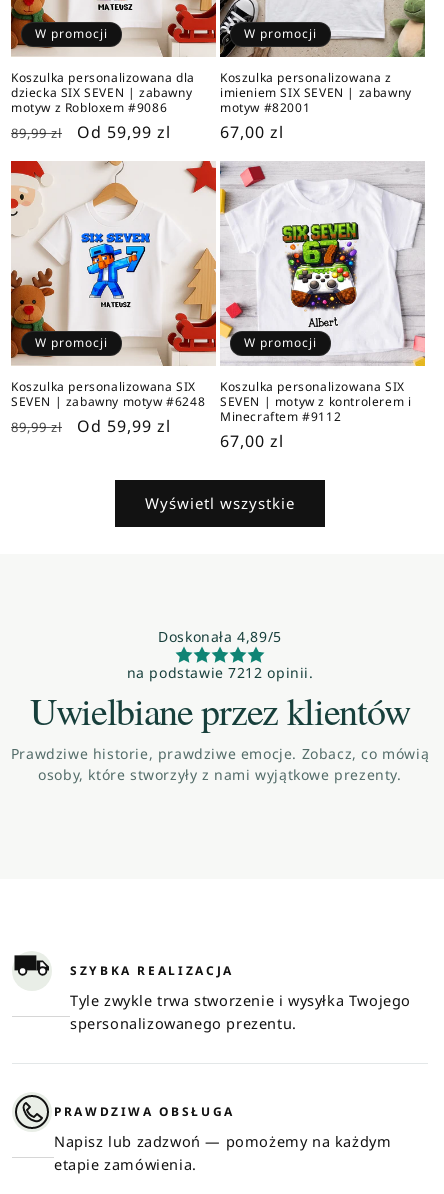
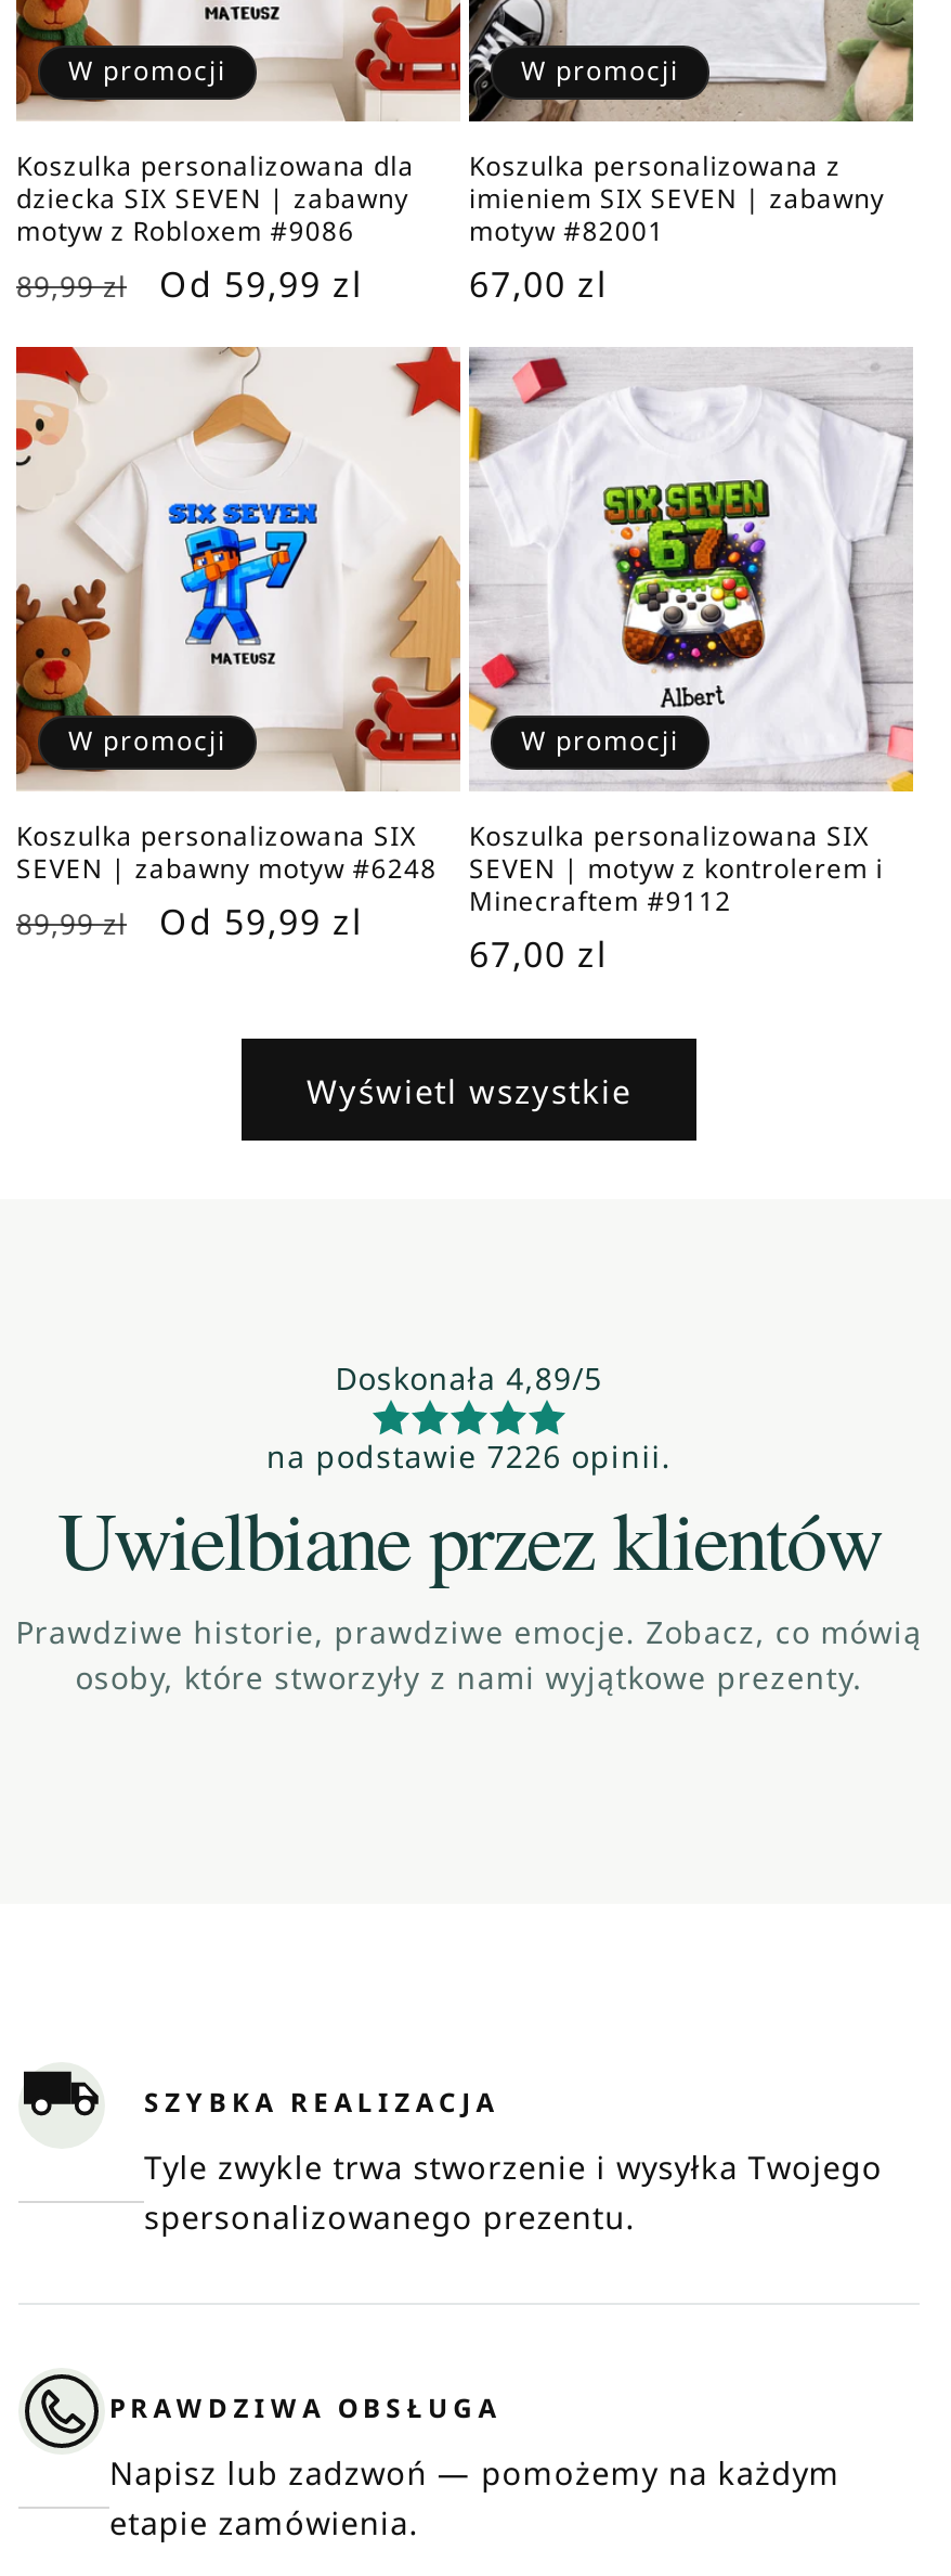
- na podstawie 7212 opinii.
+ na podstawie 7226 opinii.
